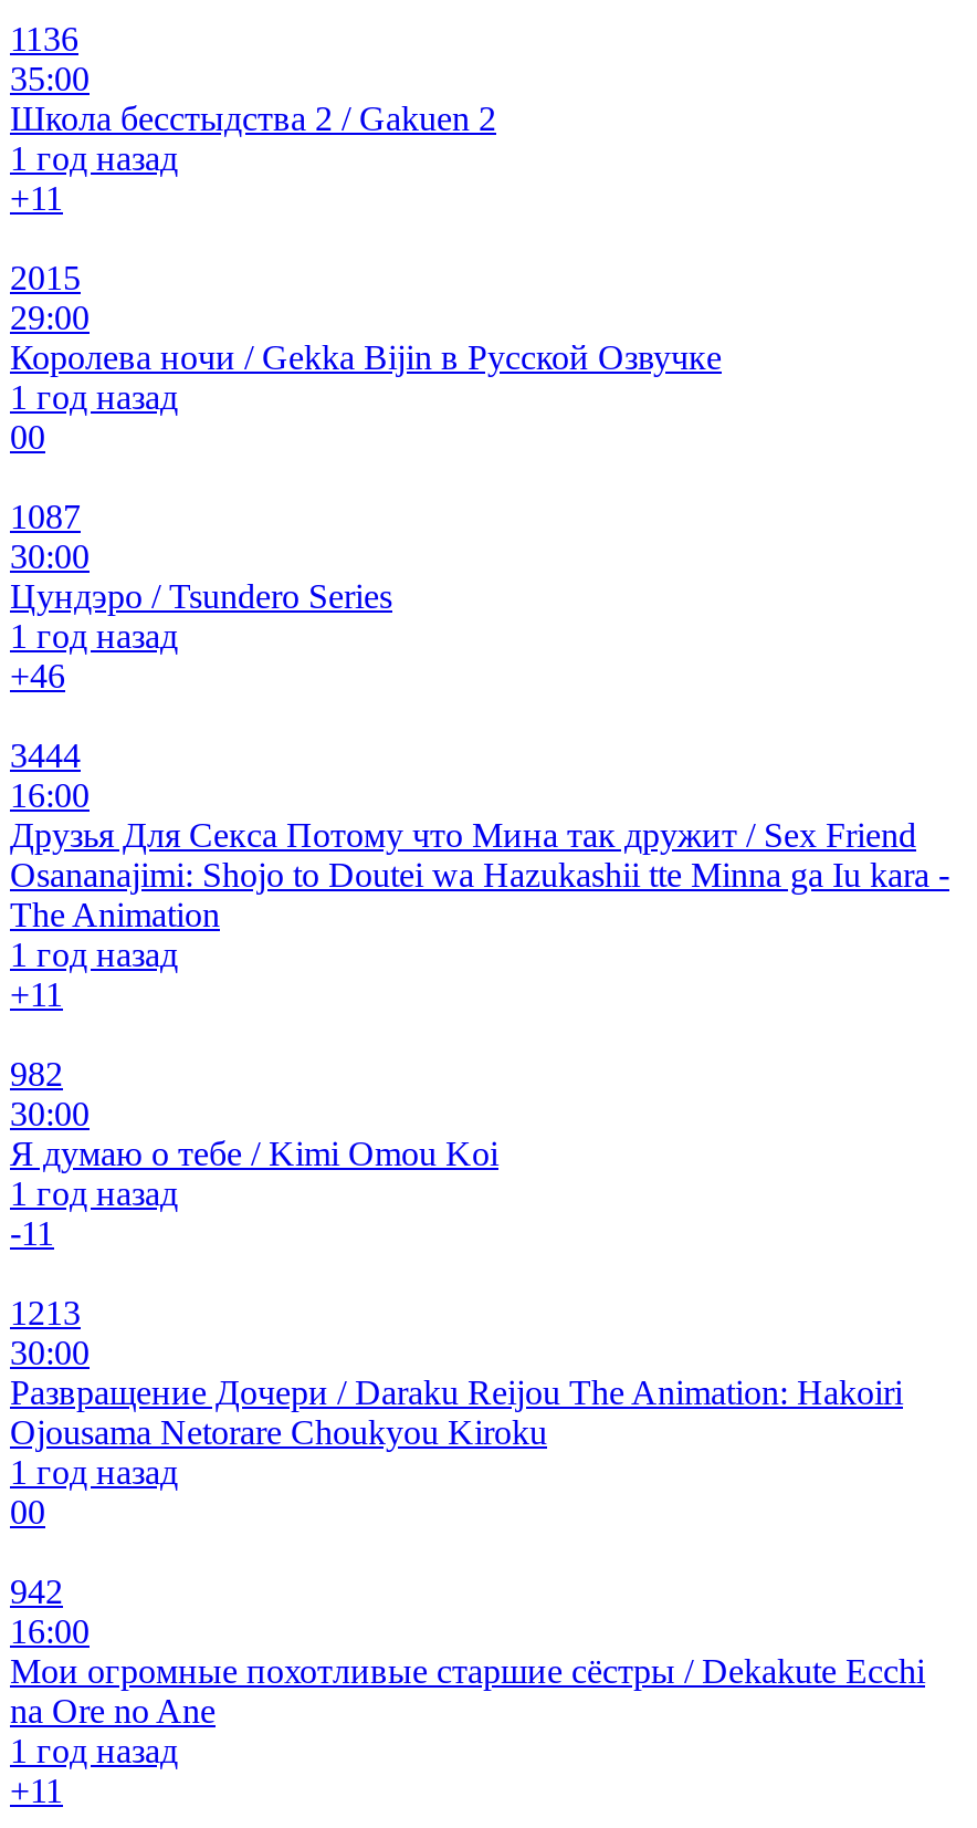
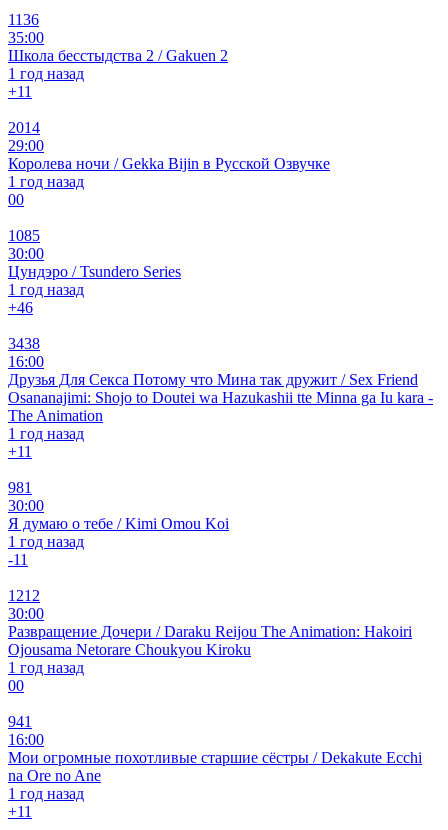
- 2015
+ 2014

- 1087
+ 1085

- 3444
+ 3438

- 982
+ 981

- 1213
+ 1212

- 942
+ 941
